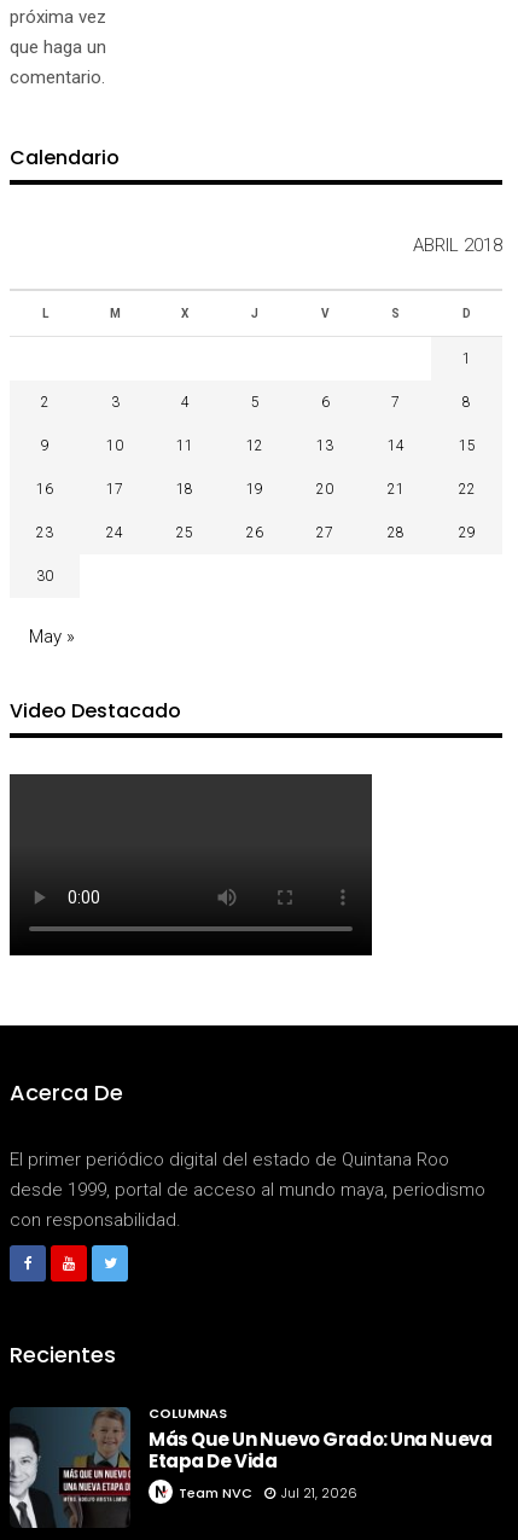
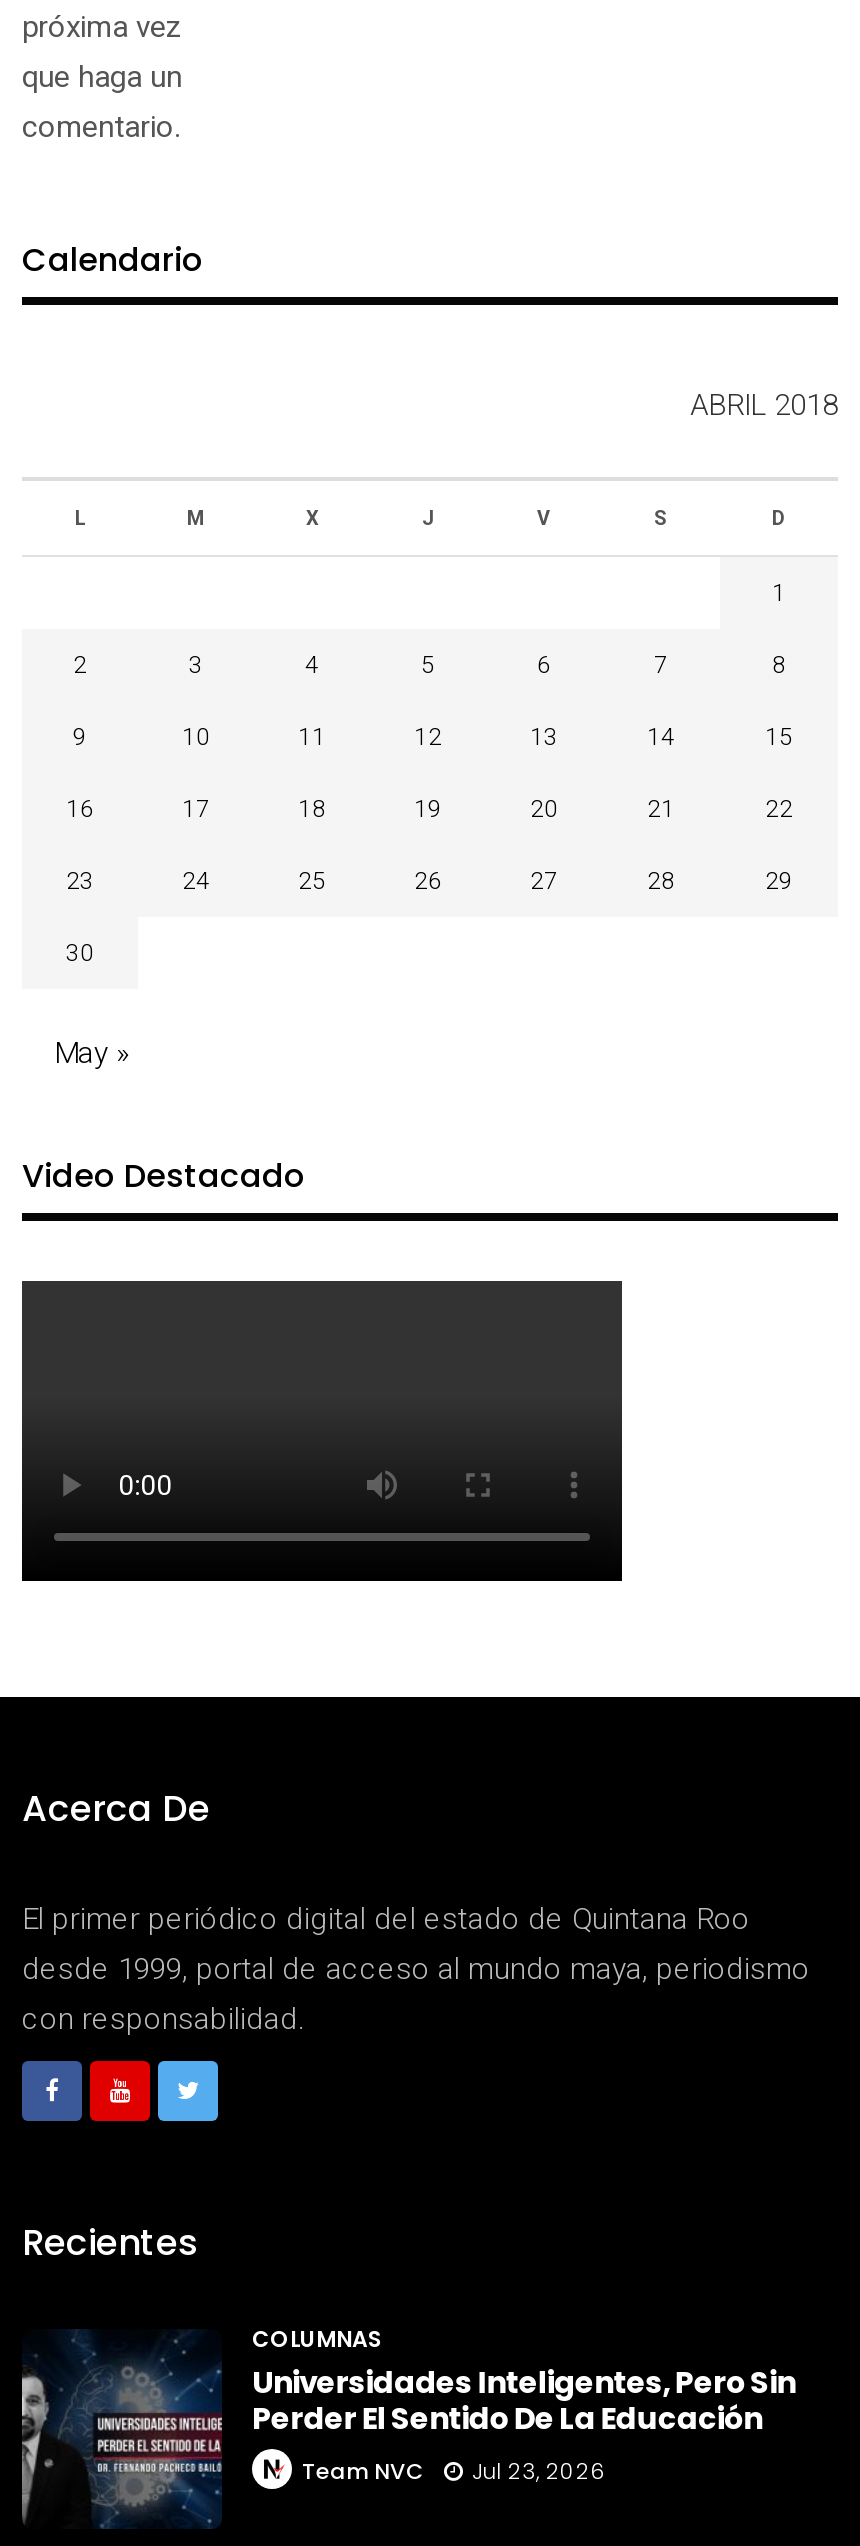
- [image]
- Más Que Un Nuevo Grado: Una Nueva
- Etapa De Vida
+ [image]
+ Universidades Inteligentes, Pero Sin
+ Perder El Sentido De La Educación

- Team NVC Jul 21, 2026
+ Team NVC Jul 23, 2026
